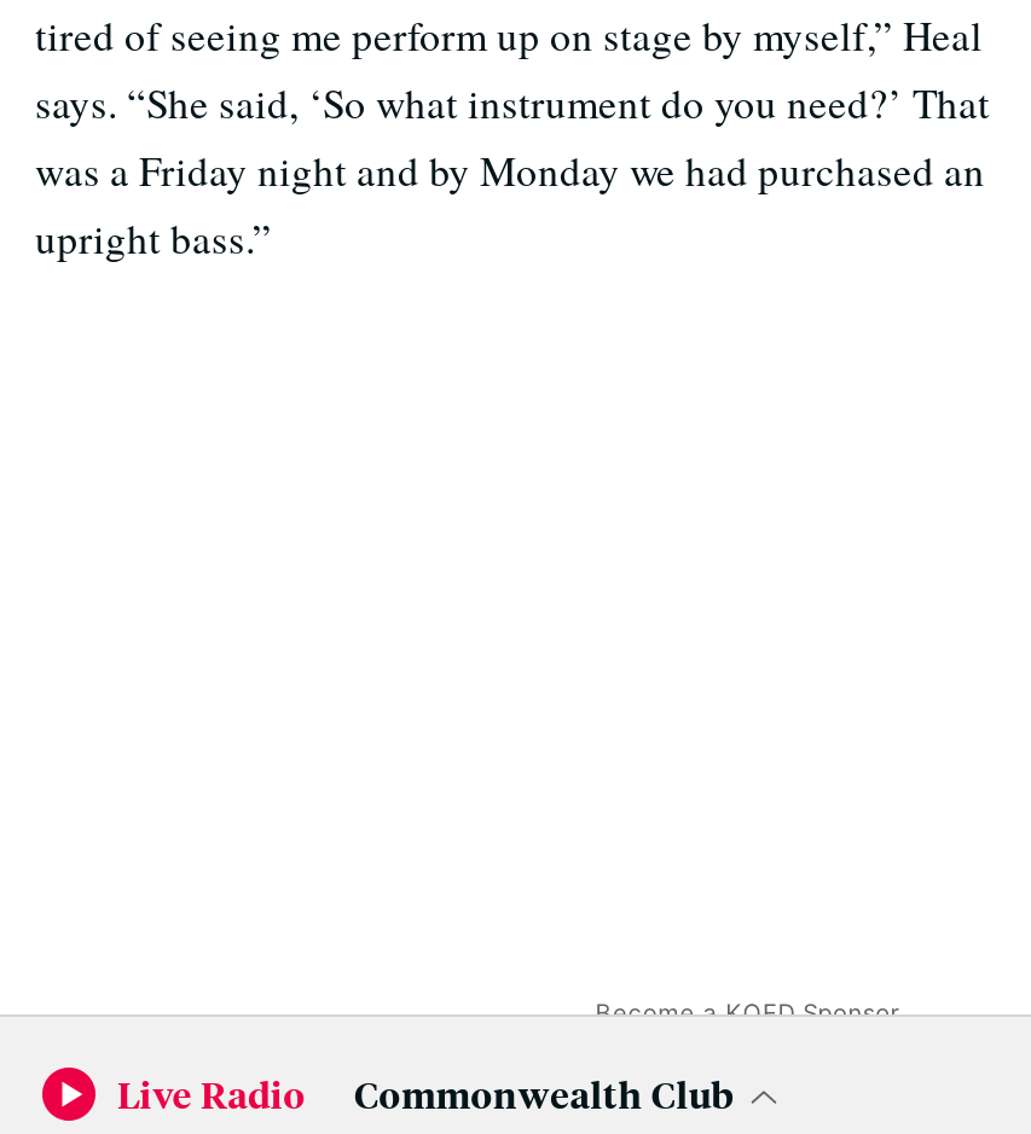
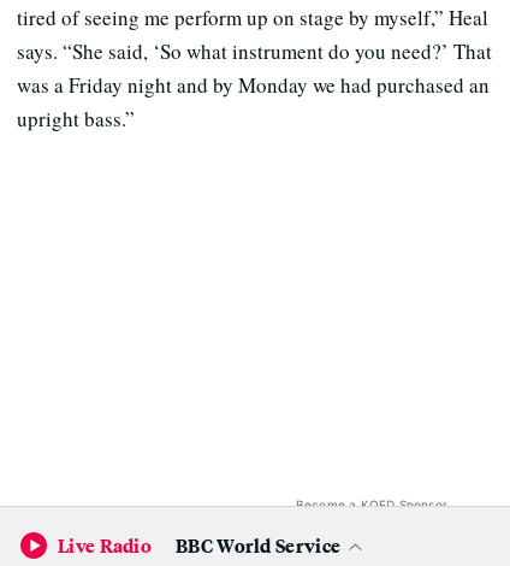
- Commonwealth Club
+ BBC World Service
